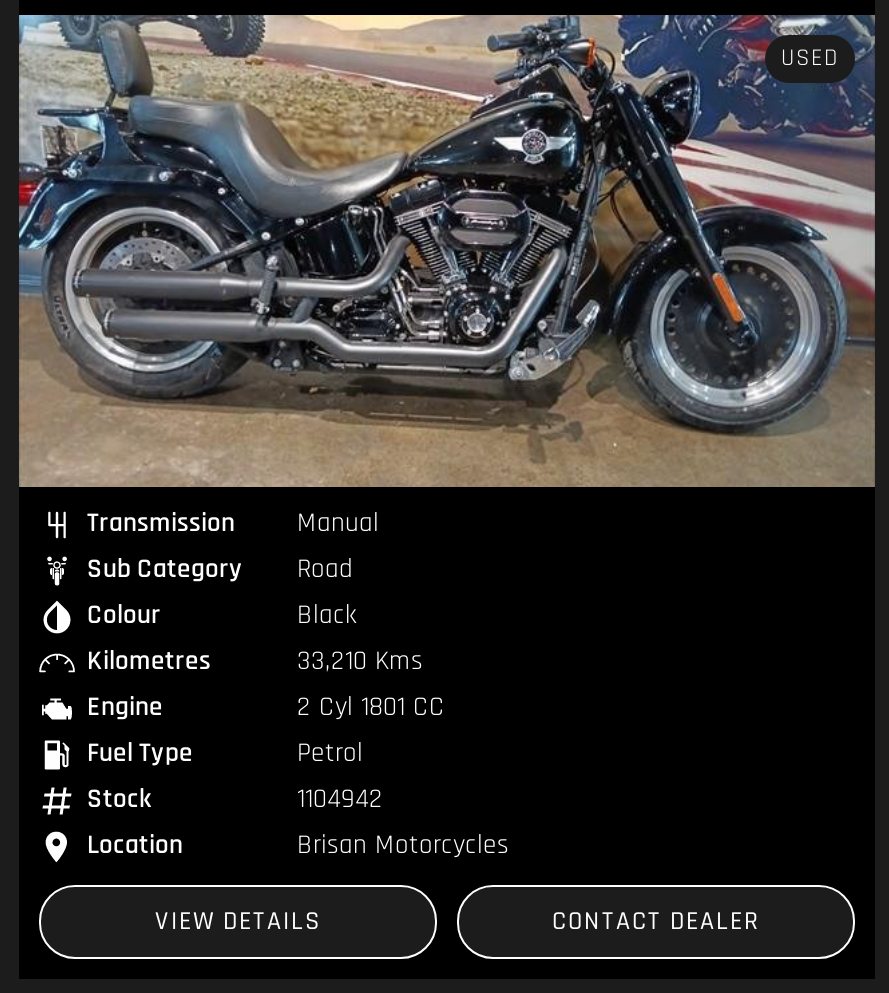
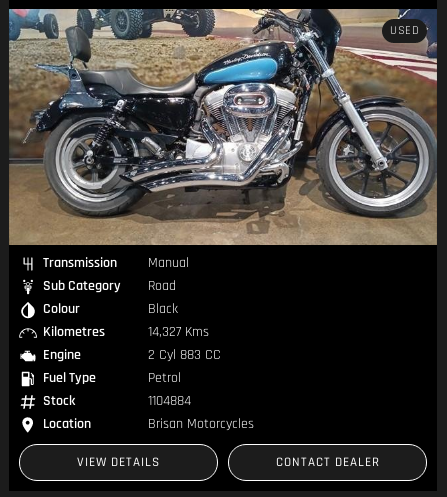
- [image]
+ [image]

- 33,210 Kms
+ 14,327 Kms

- 2 Cyl 1801 CC
+ 2 Cyl 883 CC

- 1104942
+ 1104884
